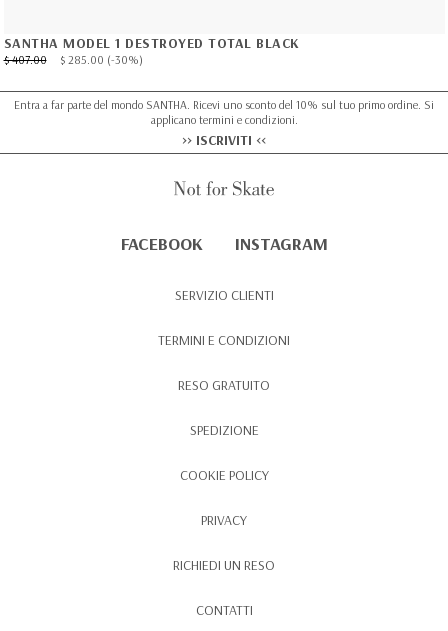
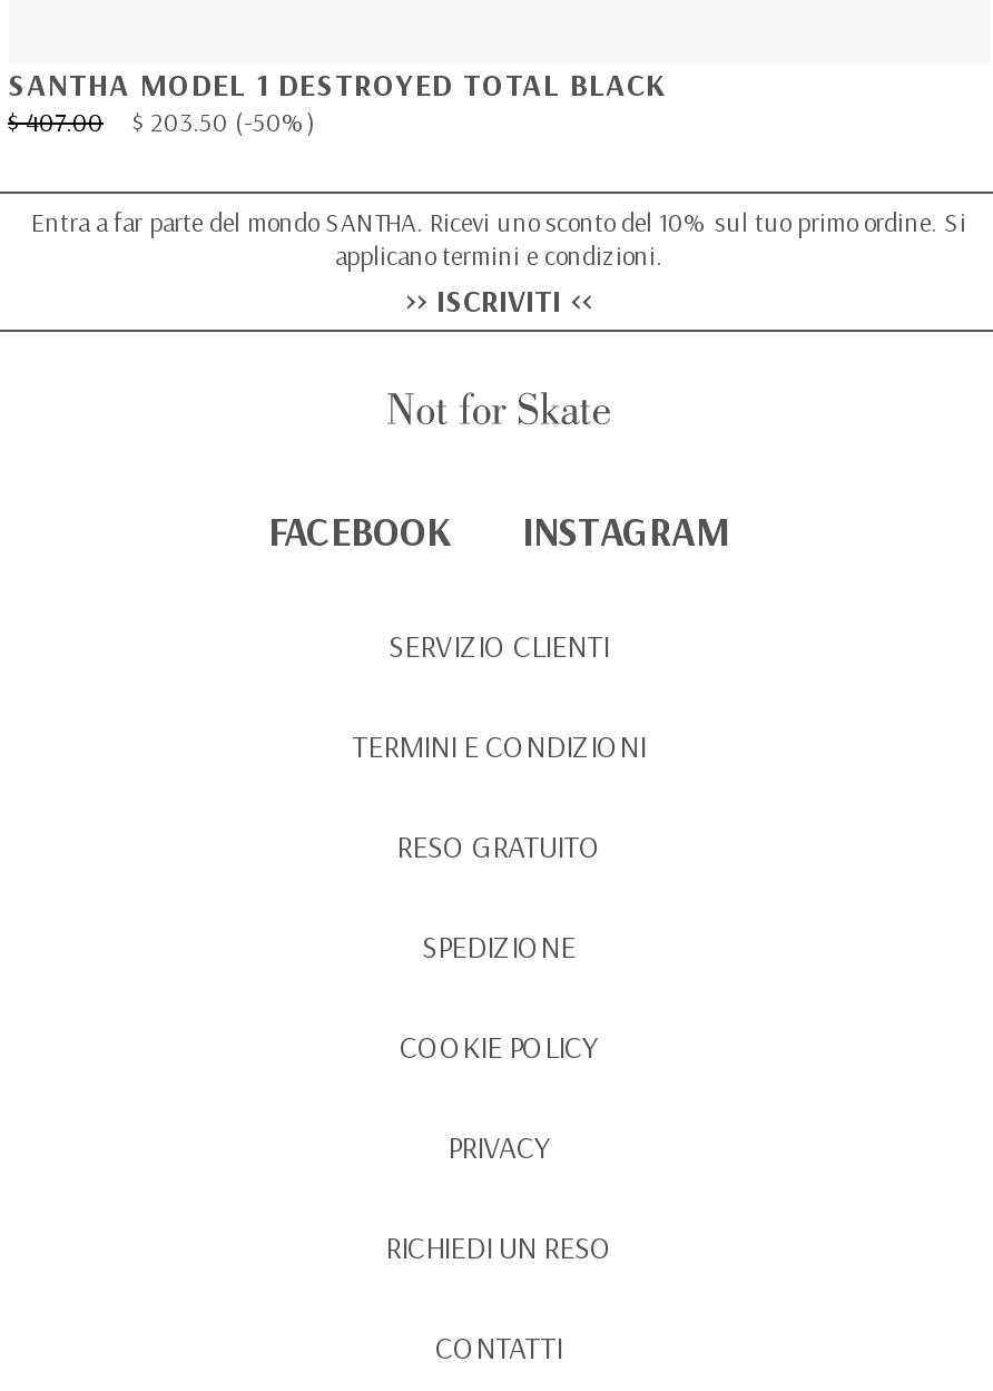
- $ 407.00 $ 285.00 (-30%)
+ $ 407.00 $ 203.50 (-50%)
